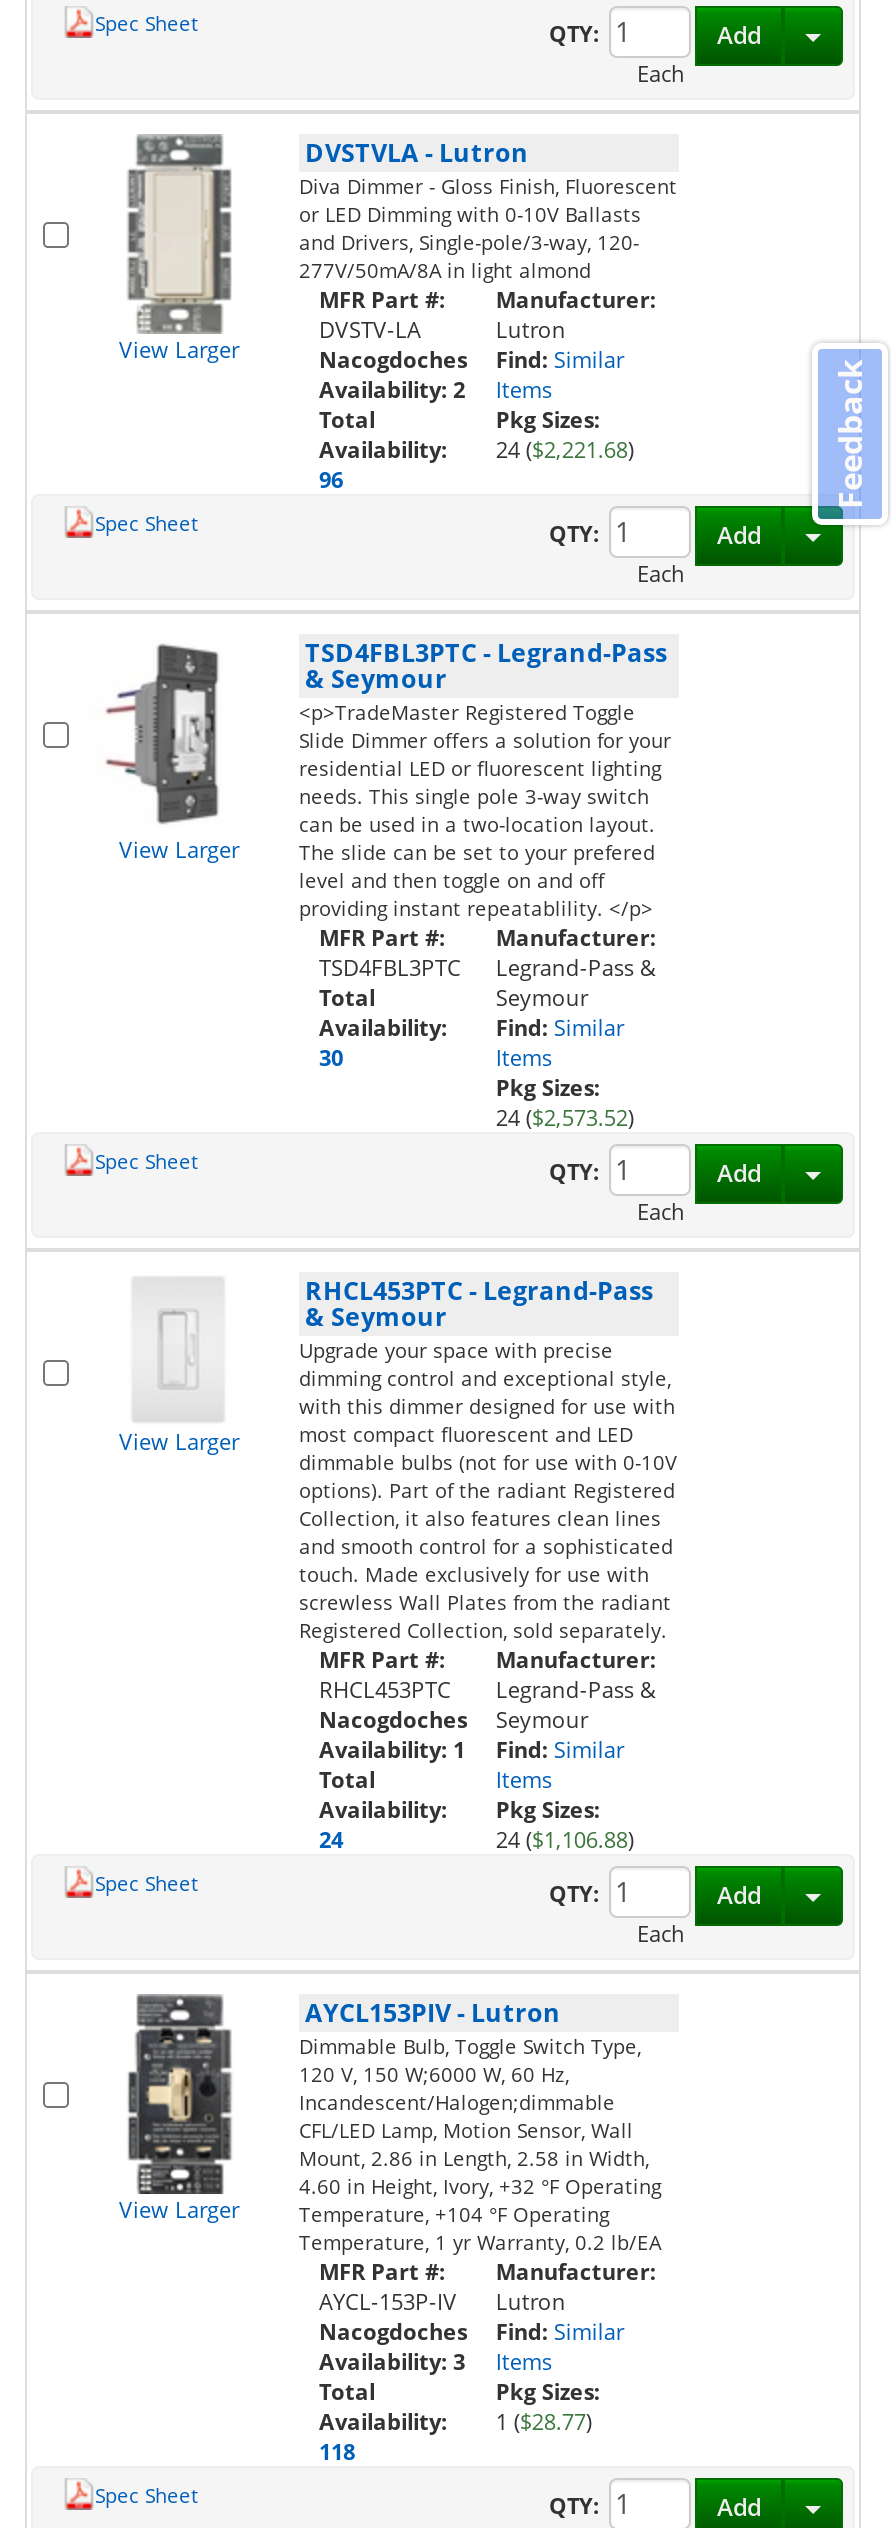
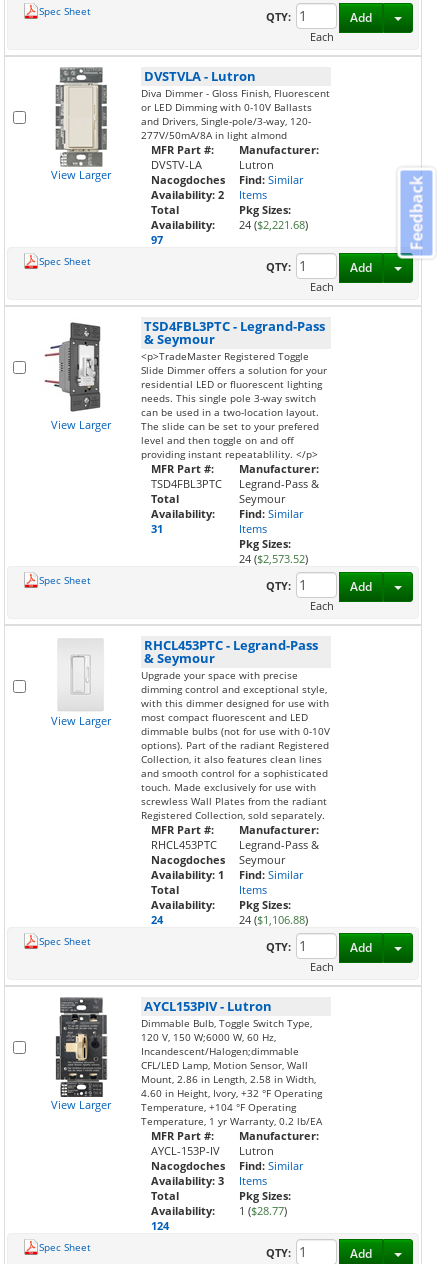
- 96
+ 97

- 30
+ 31

- 118
+ 124
